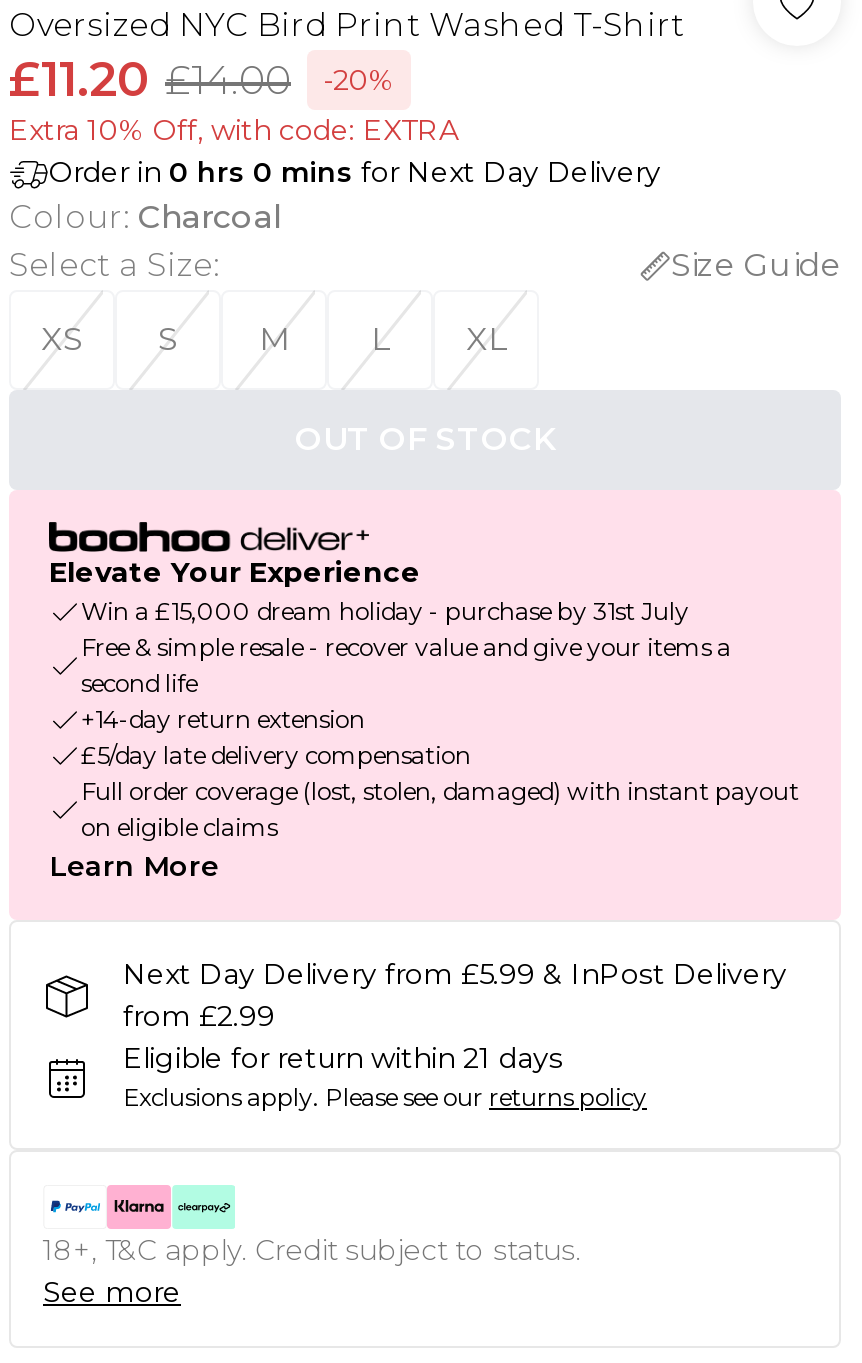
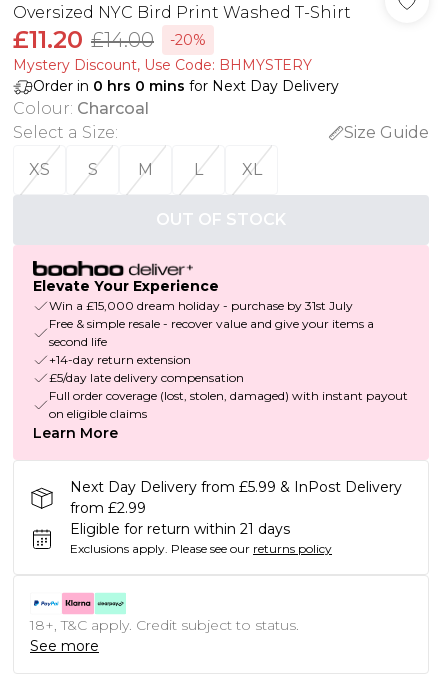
- Extra 10% Off, with code: EXTRA
+ Mystery Discount, Use Code: BHMYSTERY
